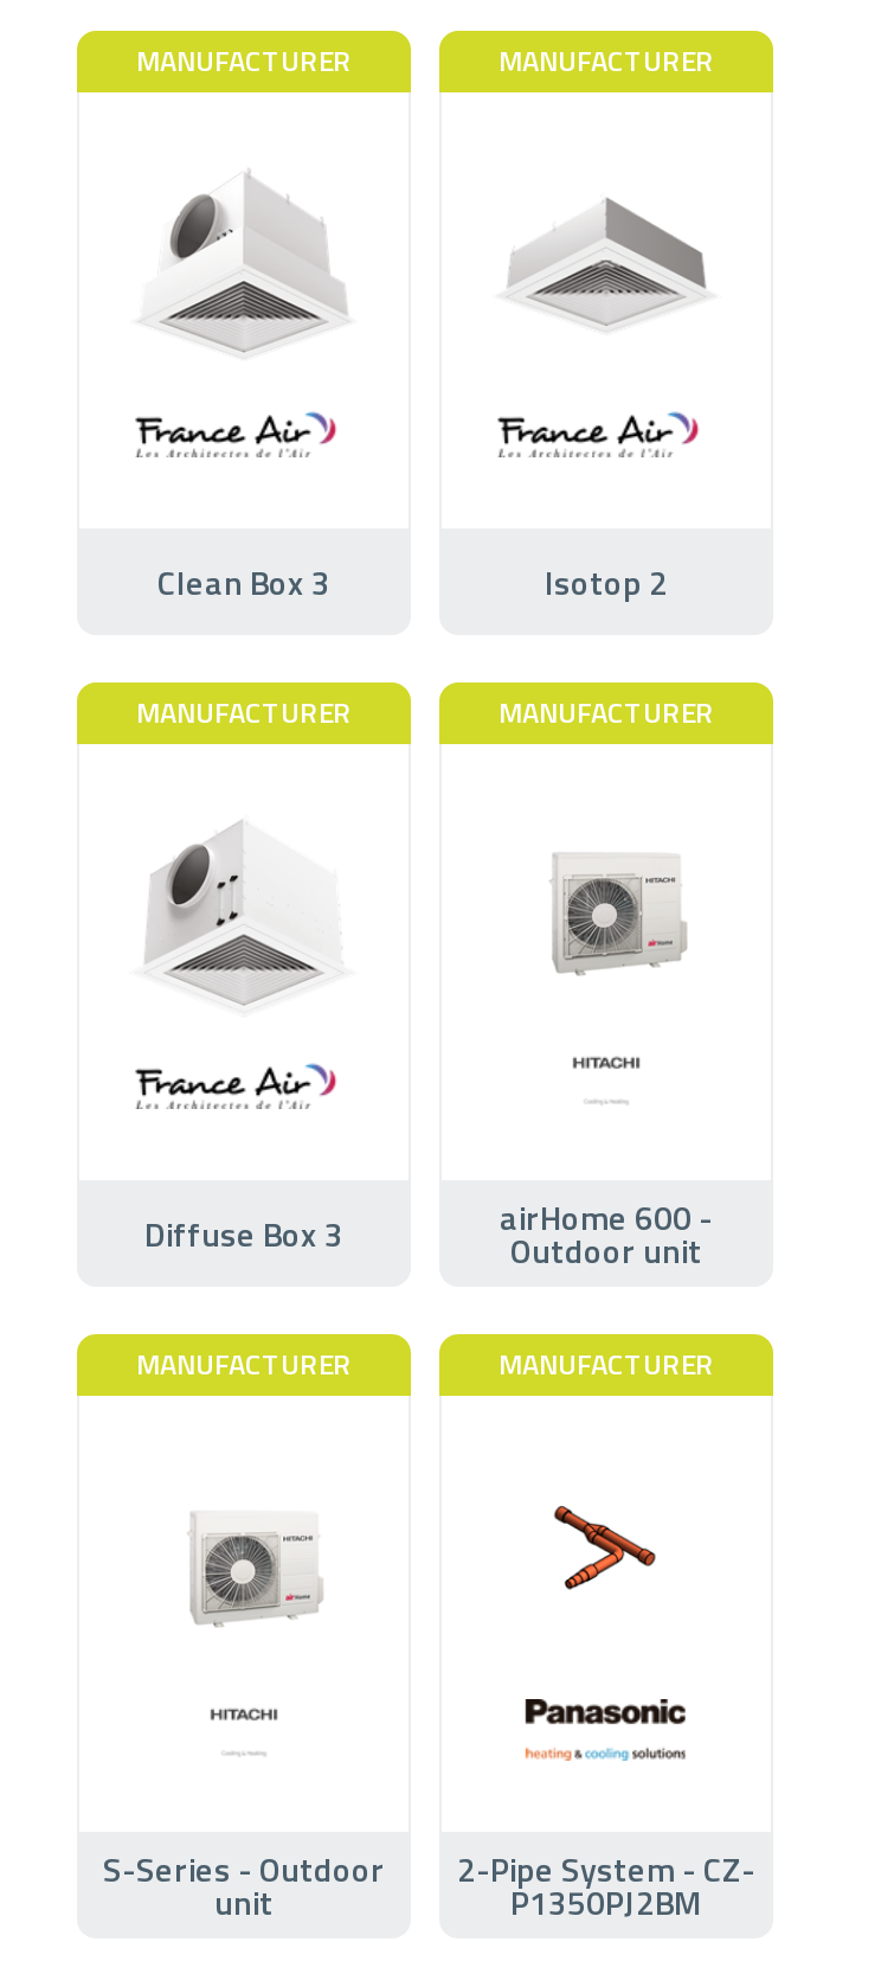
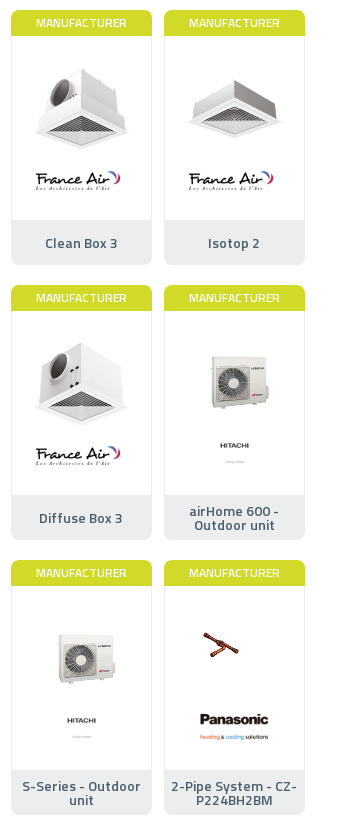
- [image]
+ [image]

- P1350PJ2BM
+ P224BH2BM
